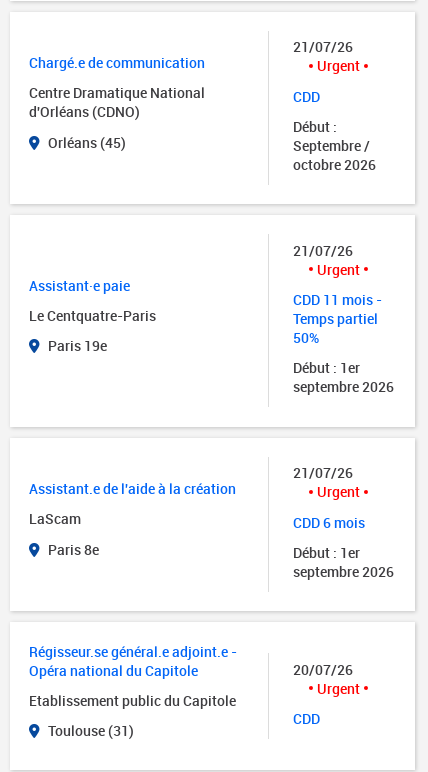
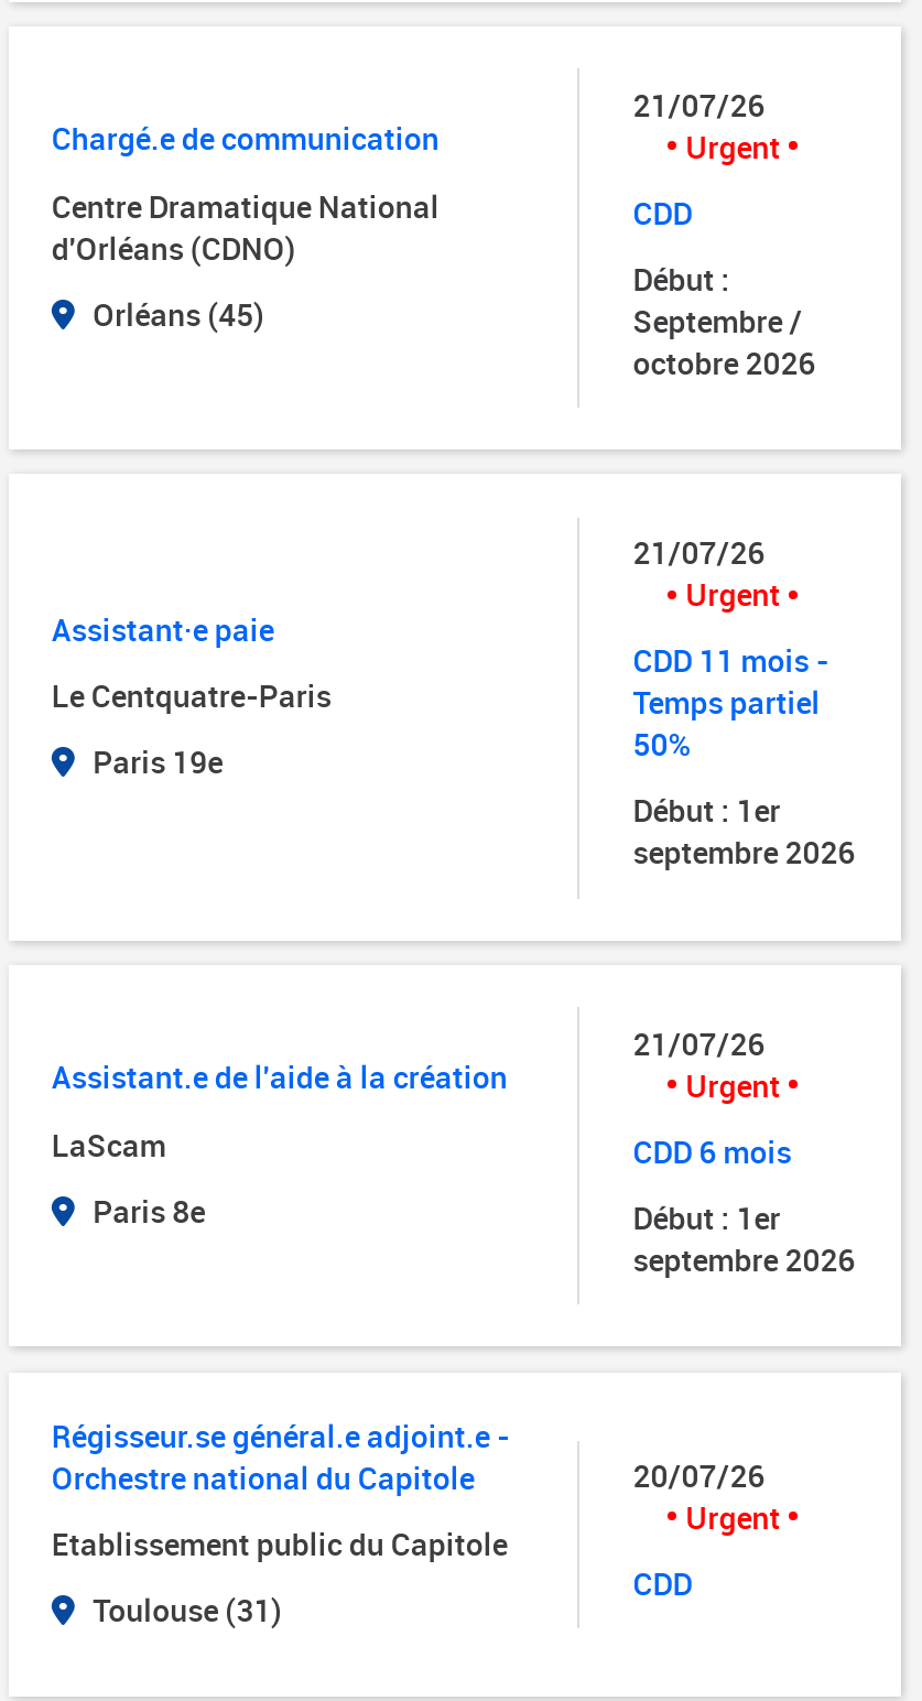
- Opéra national du Capitole
+ Orchestre national du Capitole
